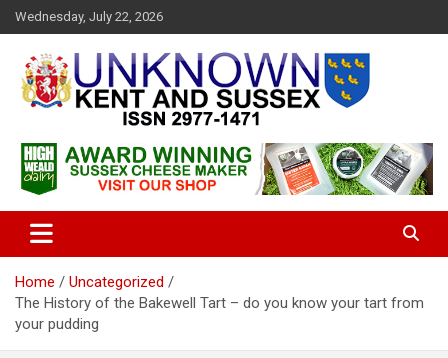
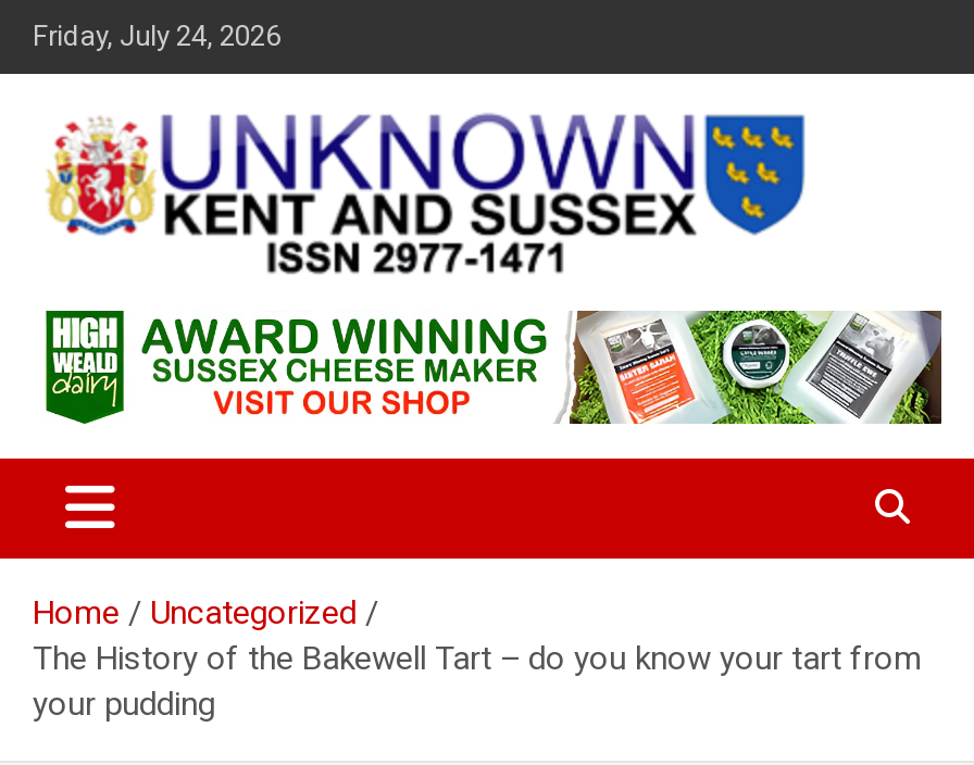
- Wednesday, July 22, 2026
+ Friday, July 24, 2026
